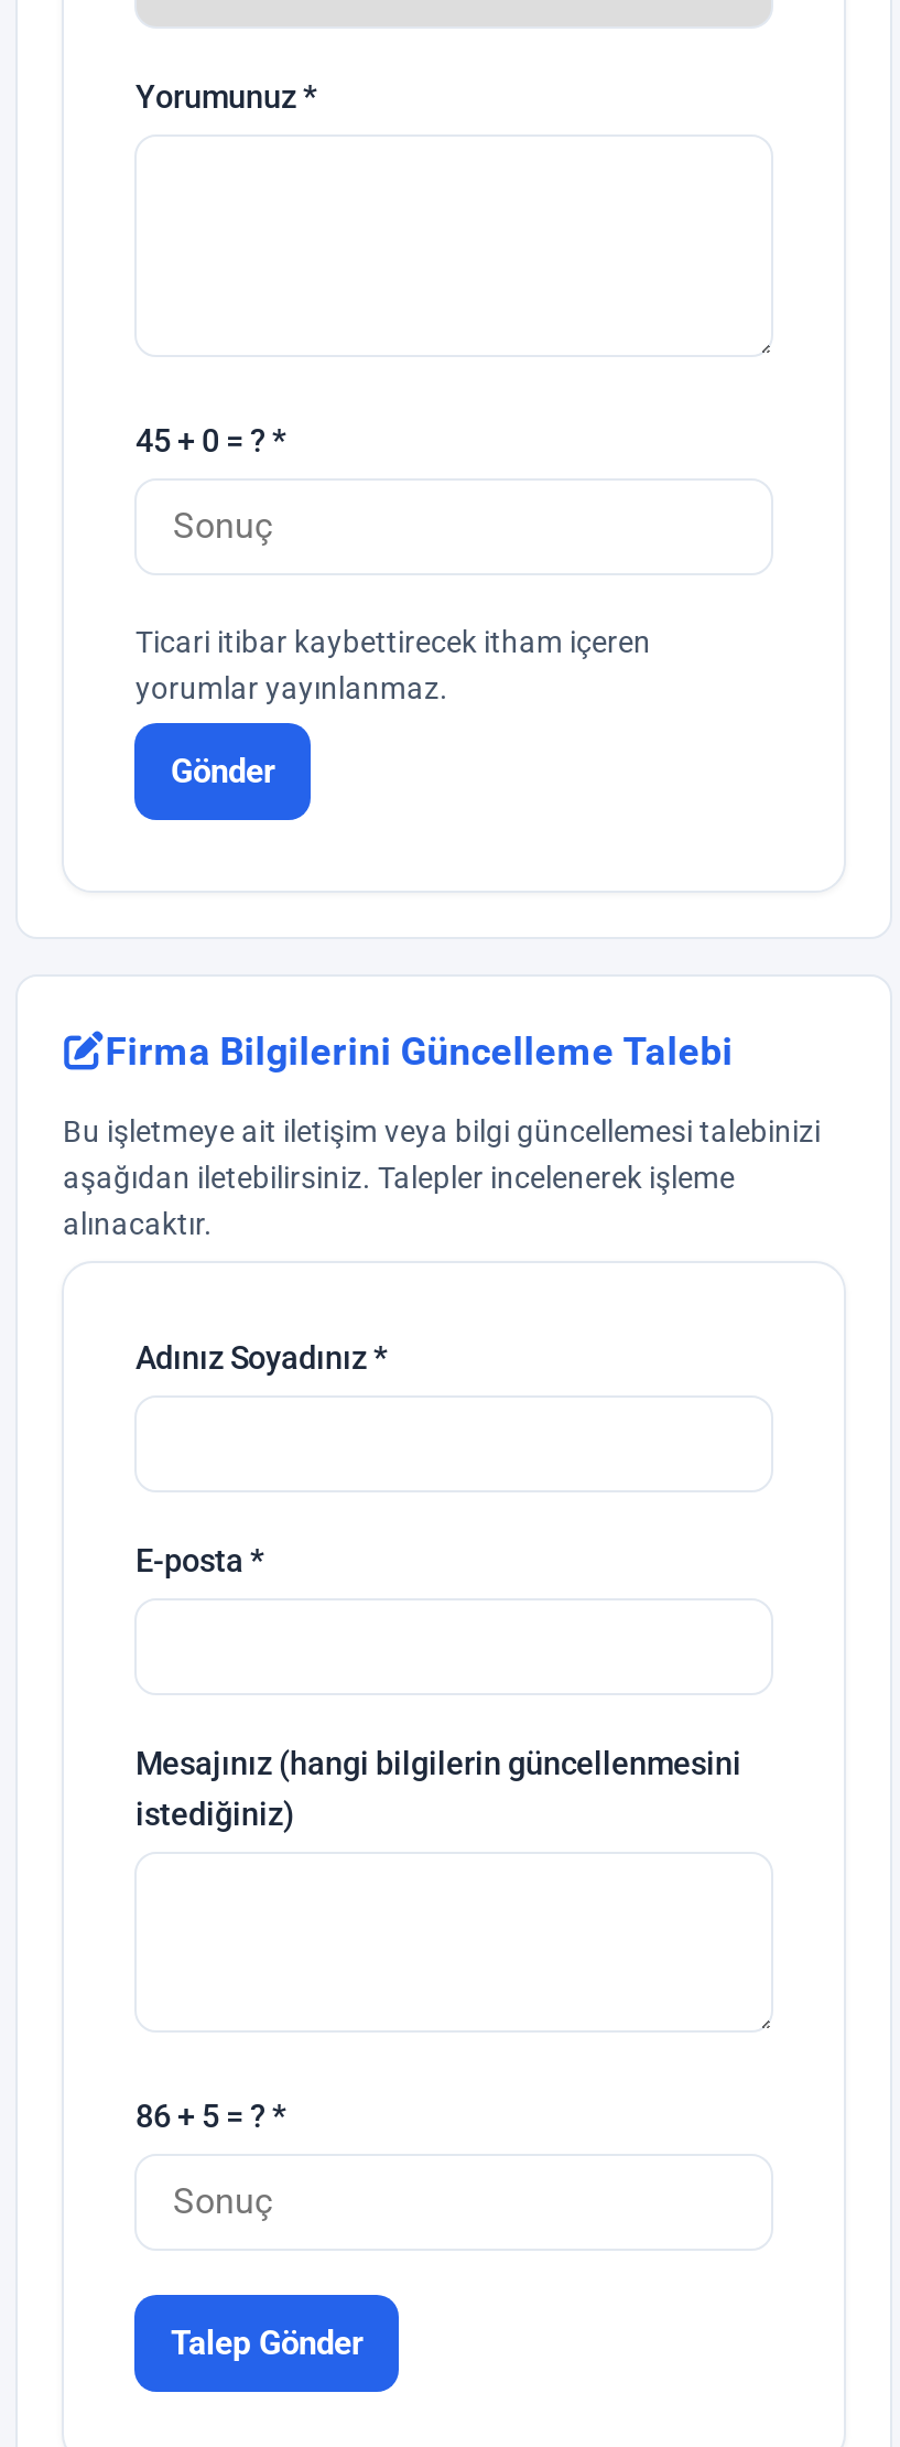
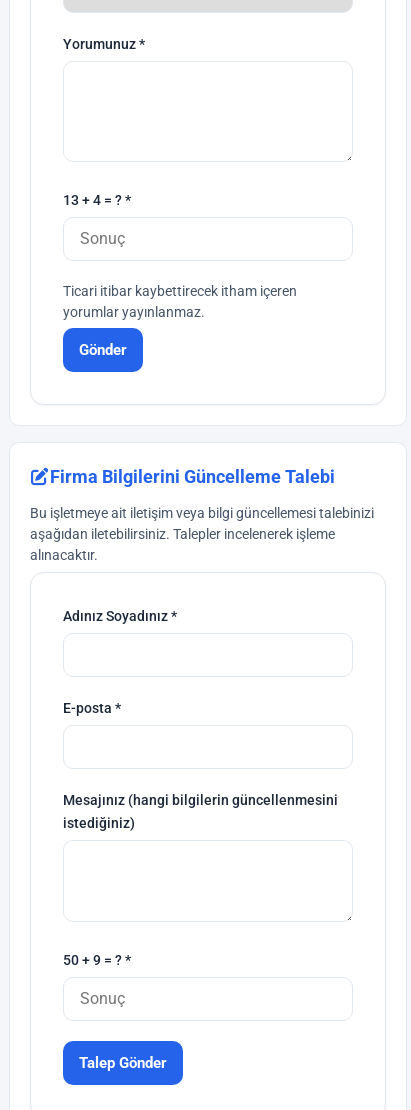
- 45 + 0 = ? *
+ 13 + 4 = ? *

- 86 + 5 = ? *
+ 50 + 9 = ? *
